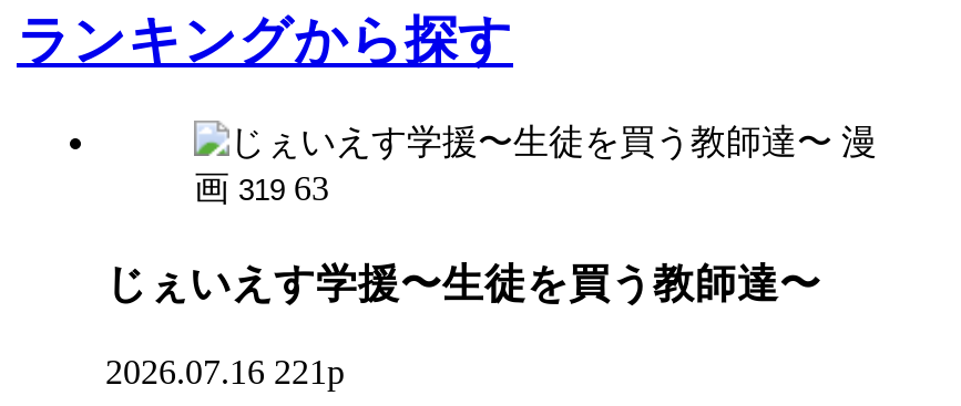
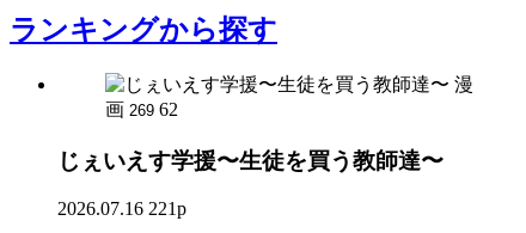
- 画 319 63
+ 画 269 62
